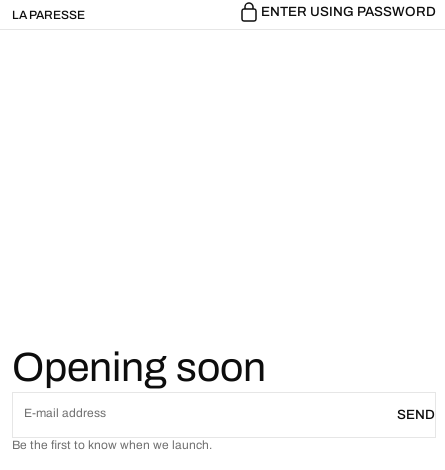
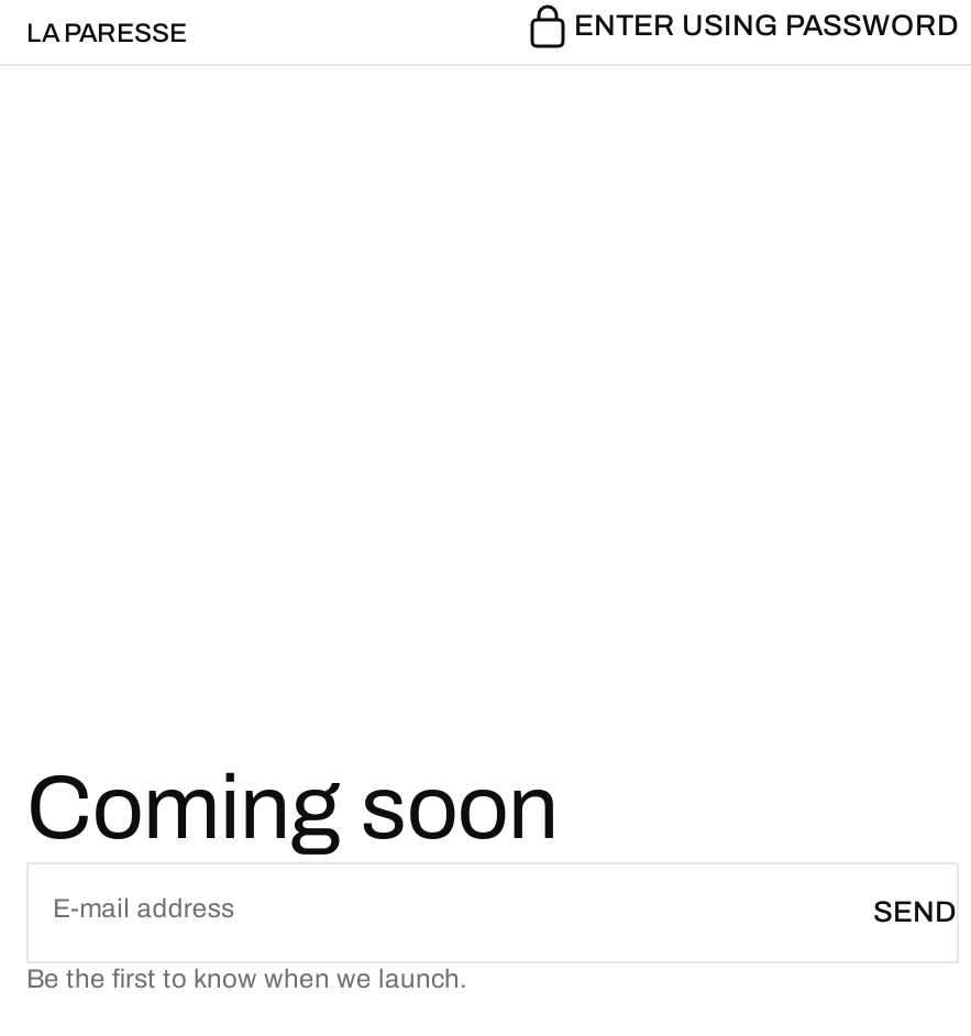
- Opening soon
+ Coming soon
